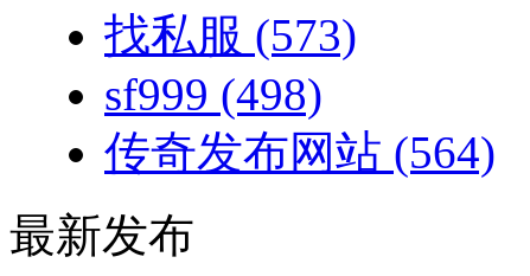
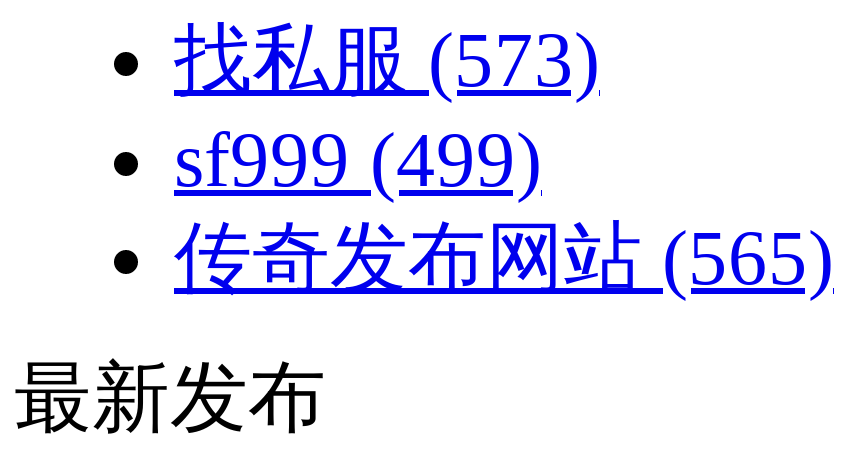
- sf999 (498)
+ sf999 (499)

- 传奇发布网站(564)
+ 传奇发布网站(565)
